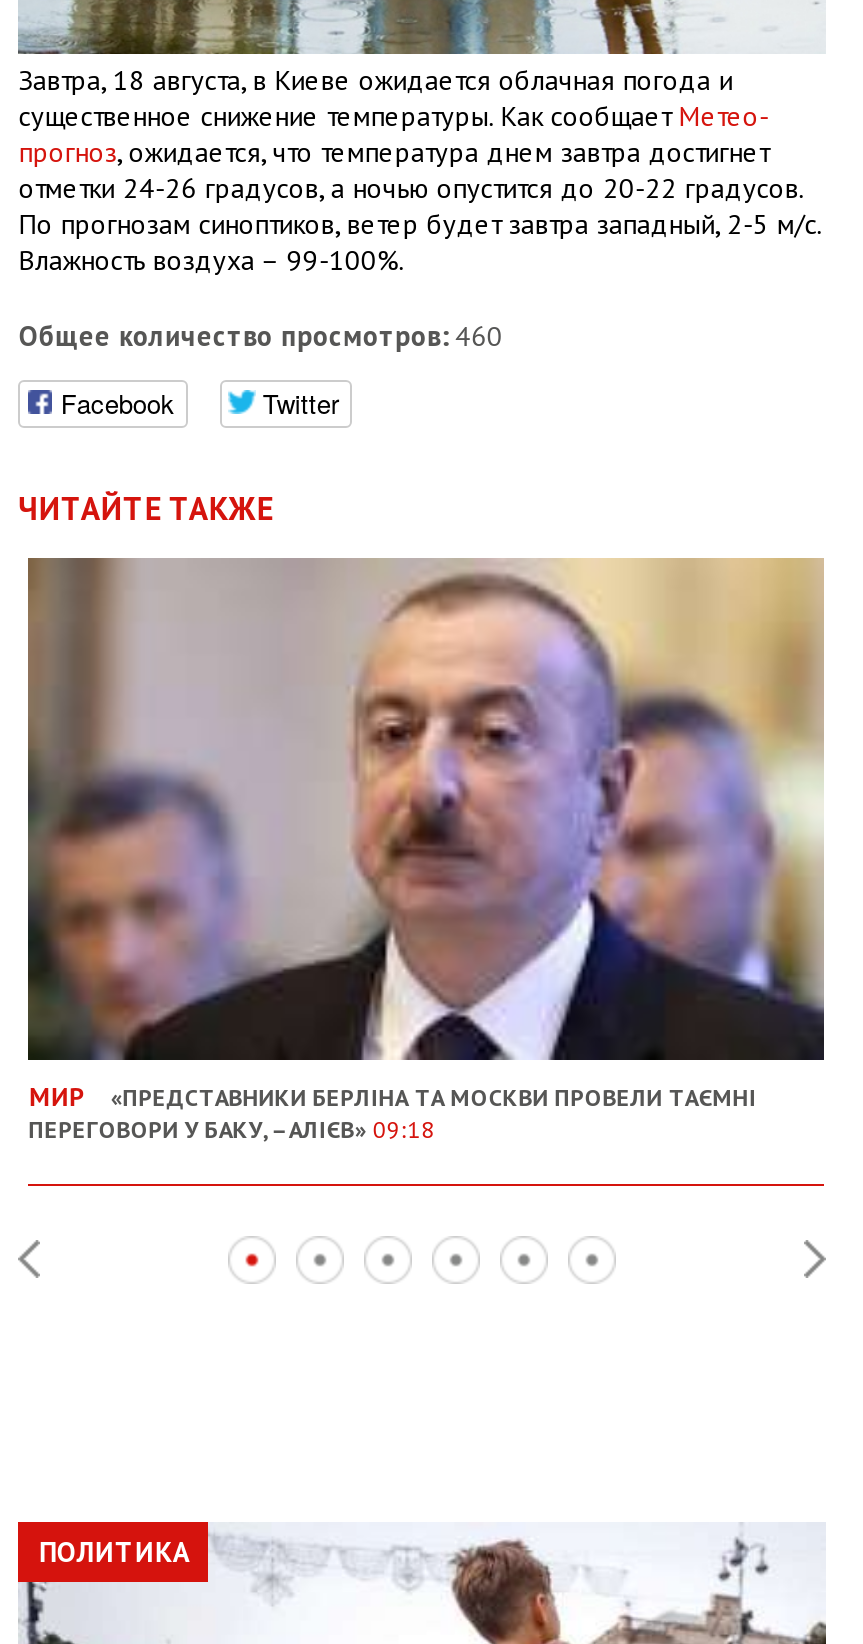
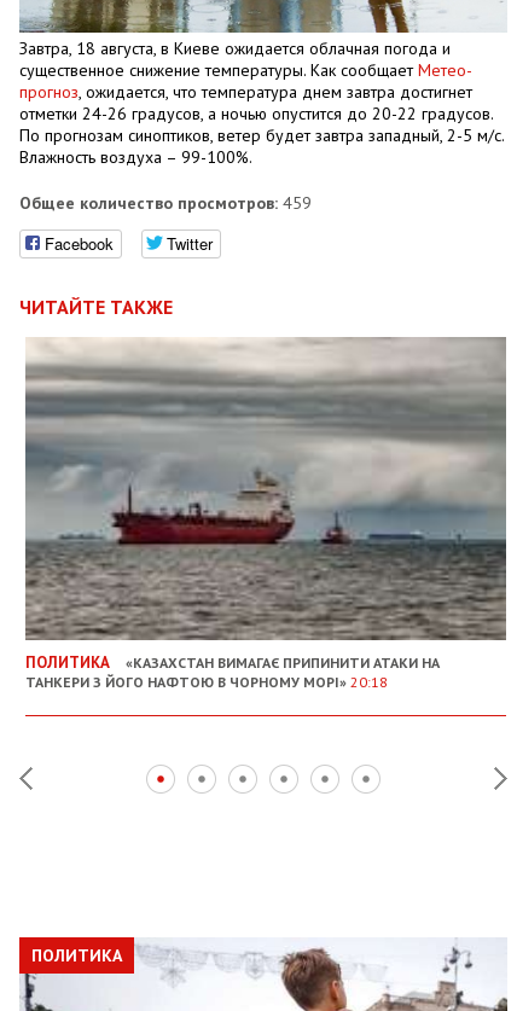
- Общее количество просмотров: 460
+ Общее количество просмотров: 459

- [image]
- МИР
- «ПРЕДСТАВНИКИ БЕРЛІНА ТА МОСКВИ ПРОВЕЛИ ТАЄМНІ
- ПЕРЕГОВОРИ У БАКУ, – АЛІЄВ» 09:18
+ [image]
+ ПОЛИТИКА
+ «КАЗАХСТАН ВИМАГАЄ ПРИПИНИТИ АТАКИ НА
+ ТАНКЕРИ З ЙОГО НАФТОЮ В ЧОРНОМУ МОРІ» 20:18
